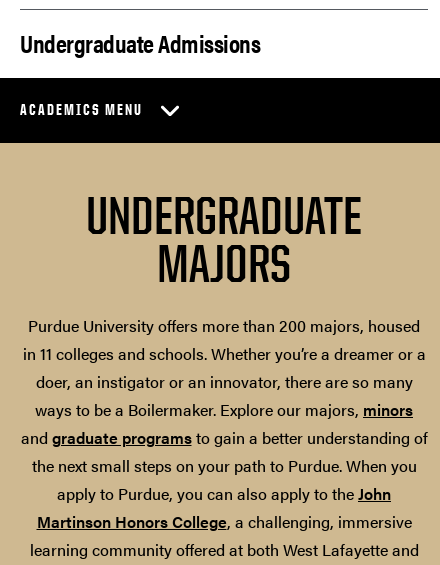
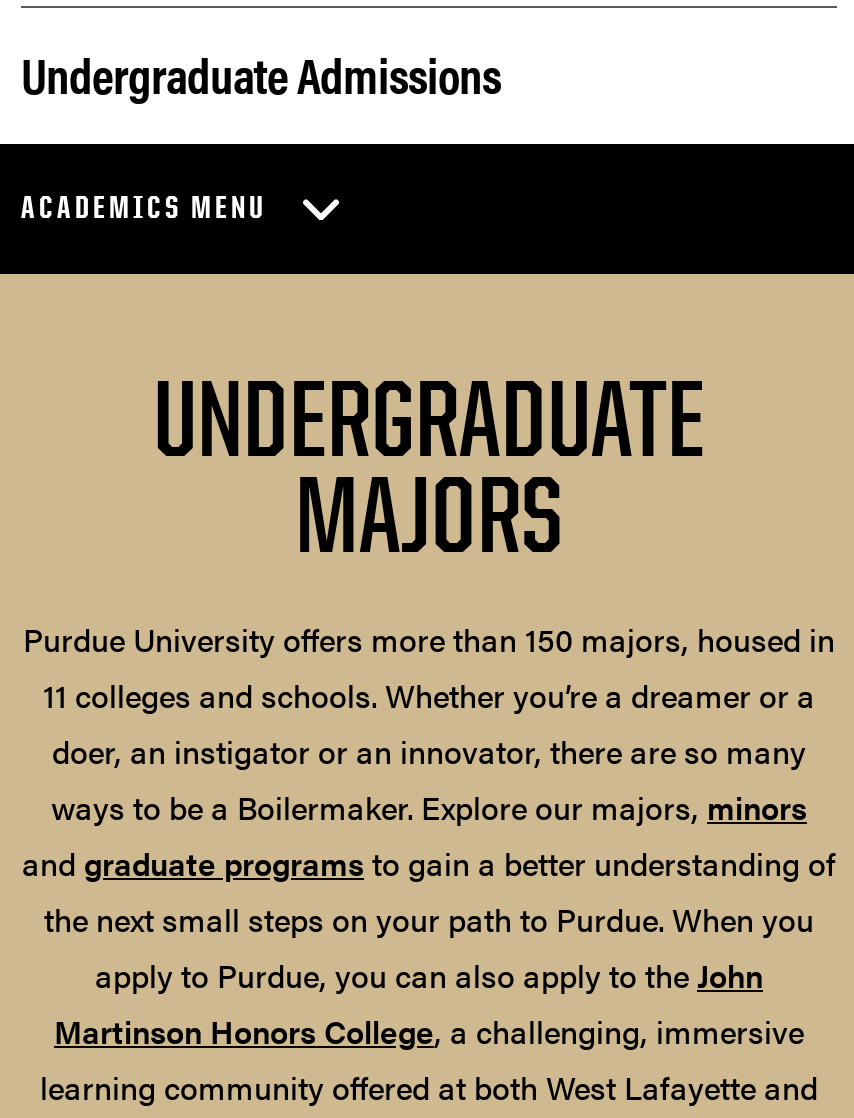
- Purdue University offers more than 200 majors, housed
- in 11 colleges and schools. Whether you’re a dreamer or a
+ Purdue University offers more than 150 majors, housed in
+ 11 colleges and schools. Whether you’re a dreamer or a
